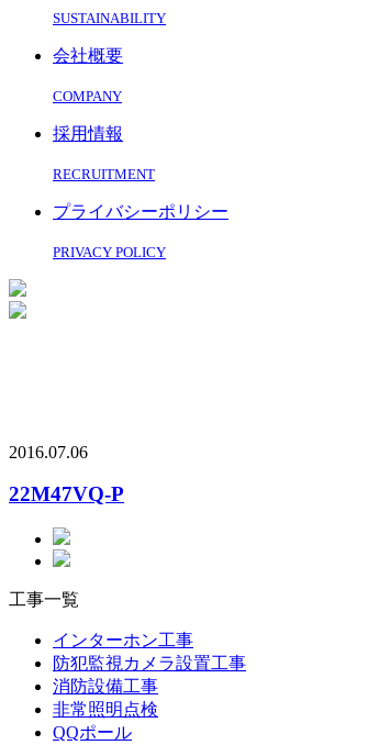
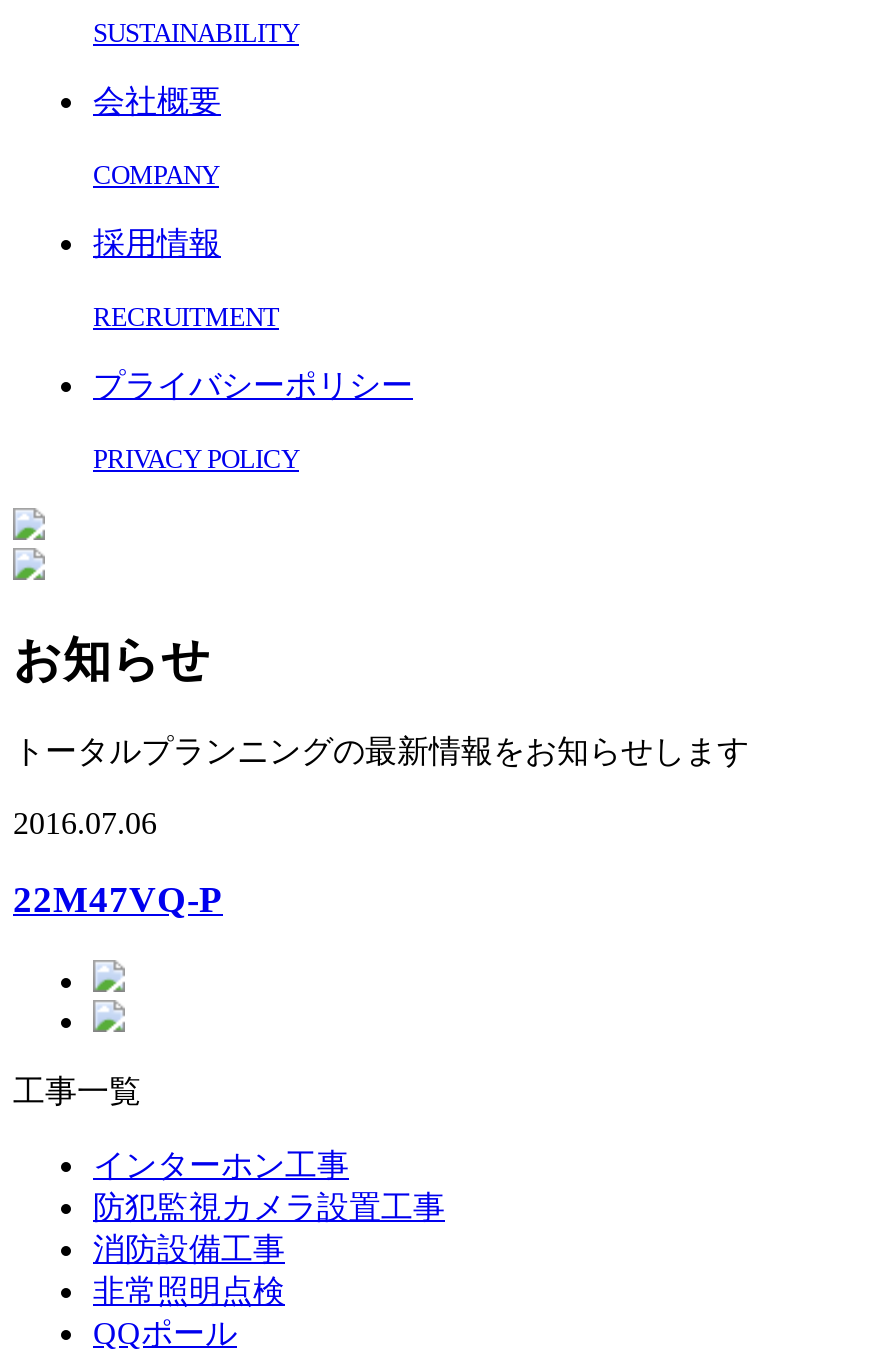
+ お知らせ
+ トータルプランニングの最新情報をお知らせします
